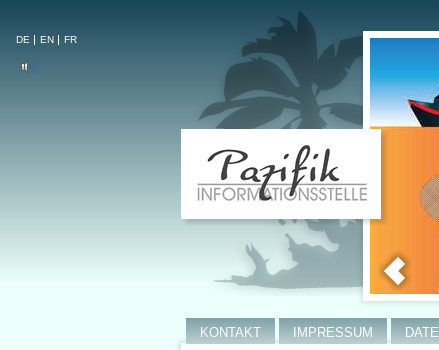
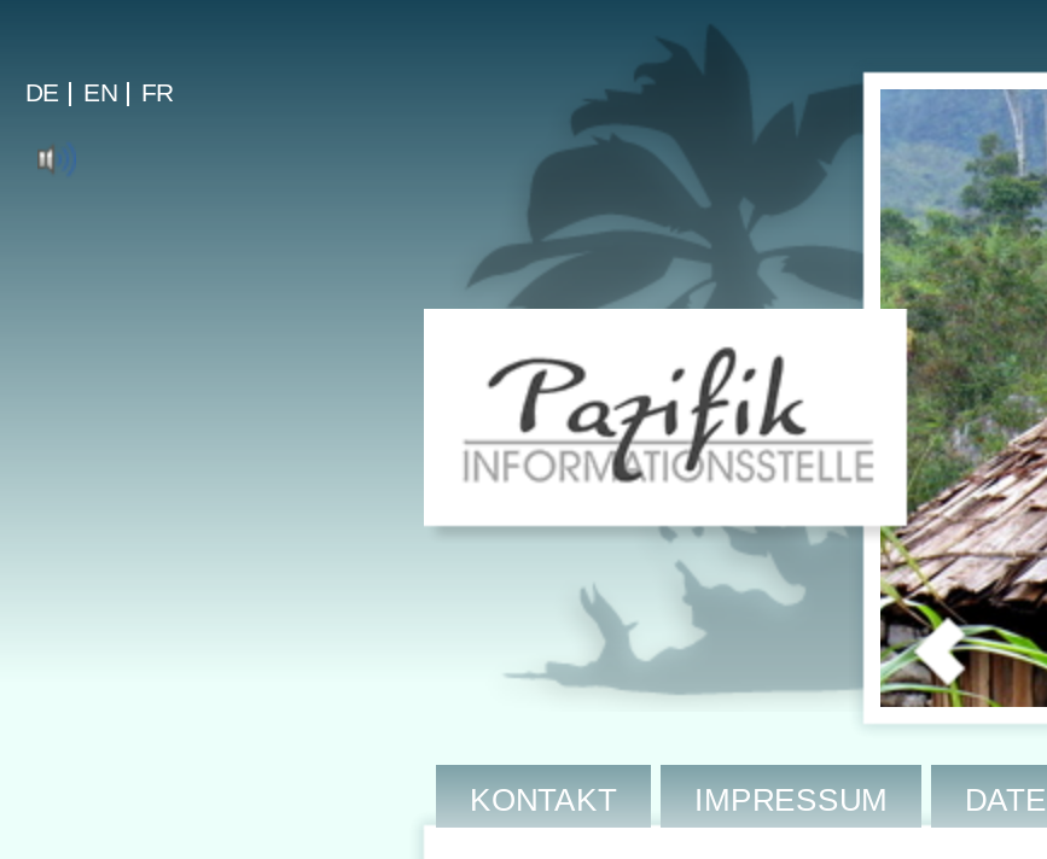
- [image]
+ [image]
